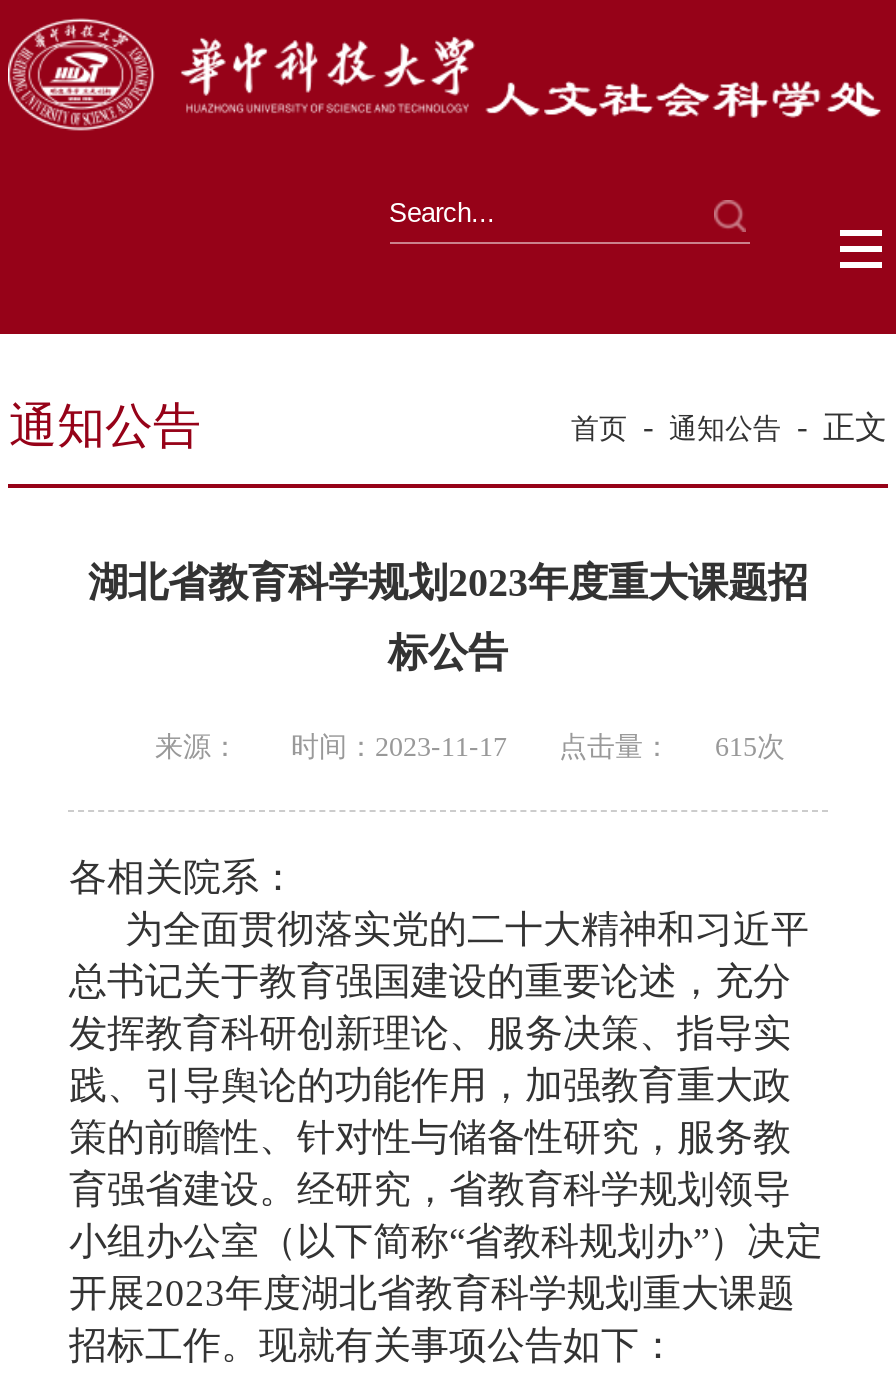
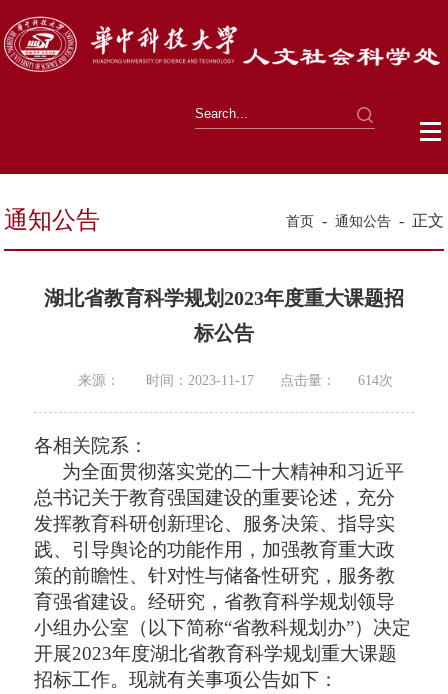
- 来源： 时间：2023-11-17 点击量： 615次
+ 来源： 时间：2023-11-17 点击量： 614次
